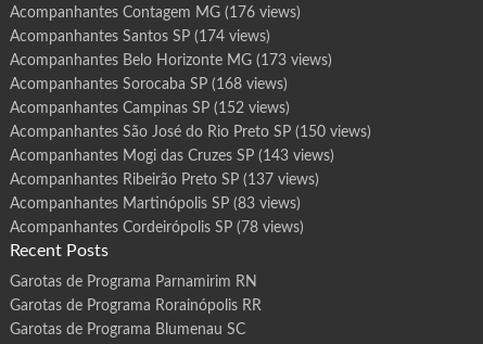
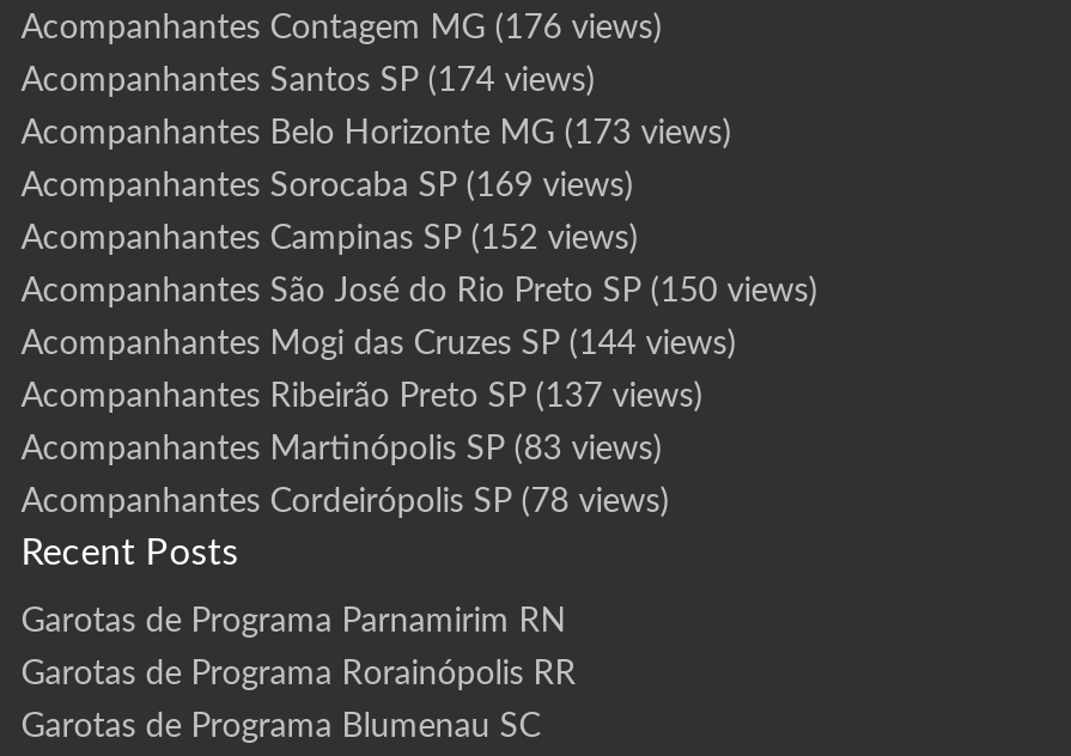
- Acompanhantes Sorocaba SP (168 views)
+ Acompanhantes Sorocaba SP (169 views)

- Acompanhantes Mogi das Cruzes SP (143 views)
+ Acompanhantes Mogi das Cruzes SP (144 views)
